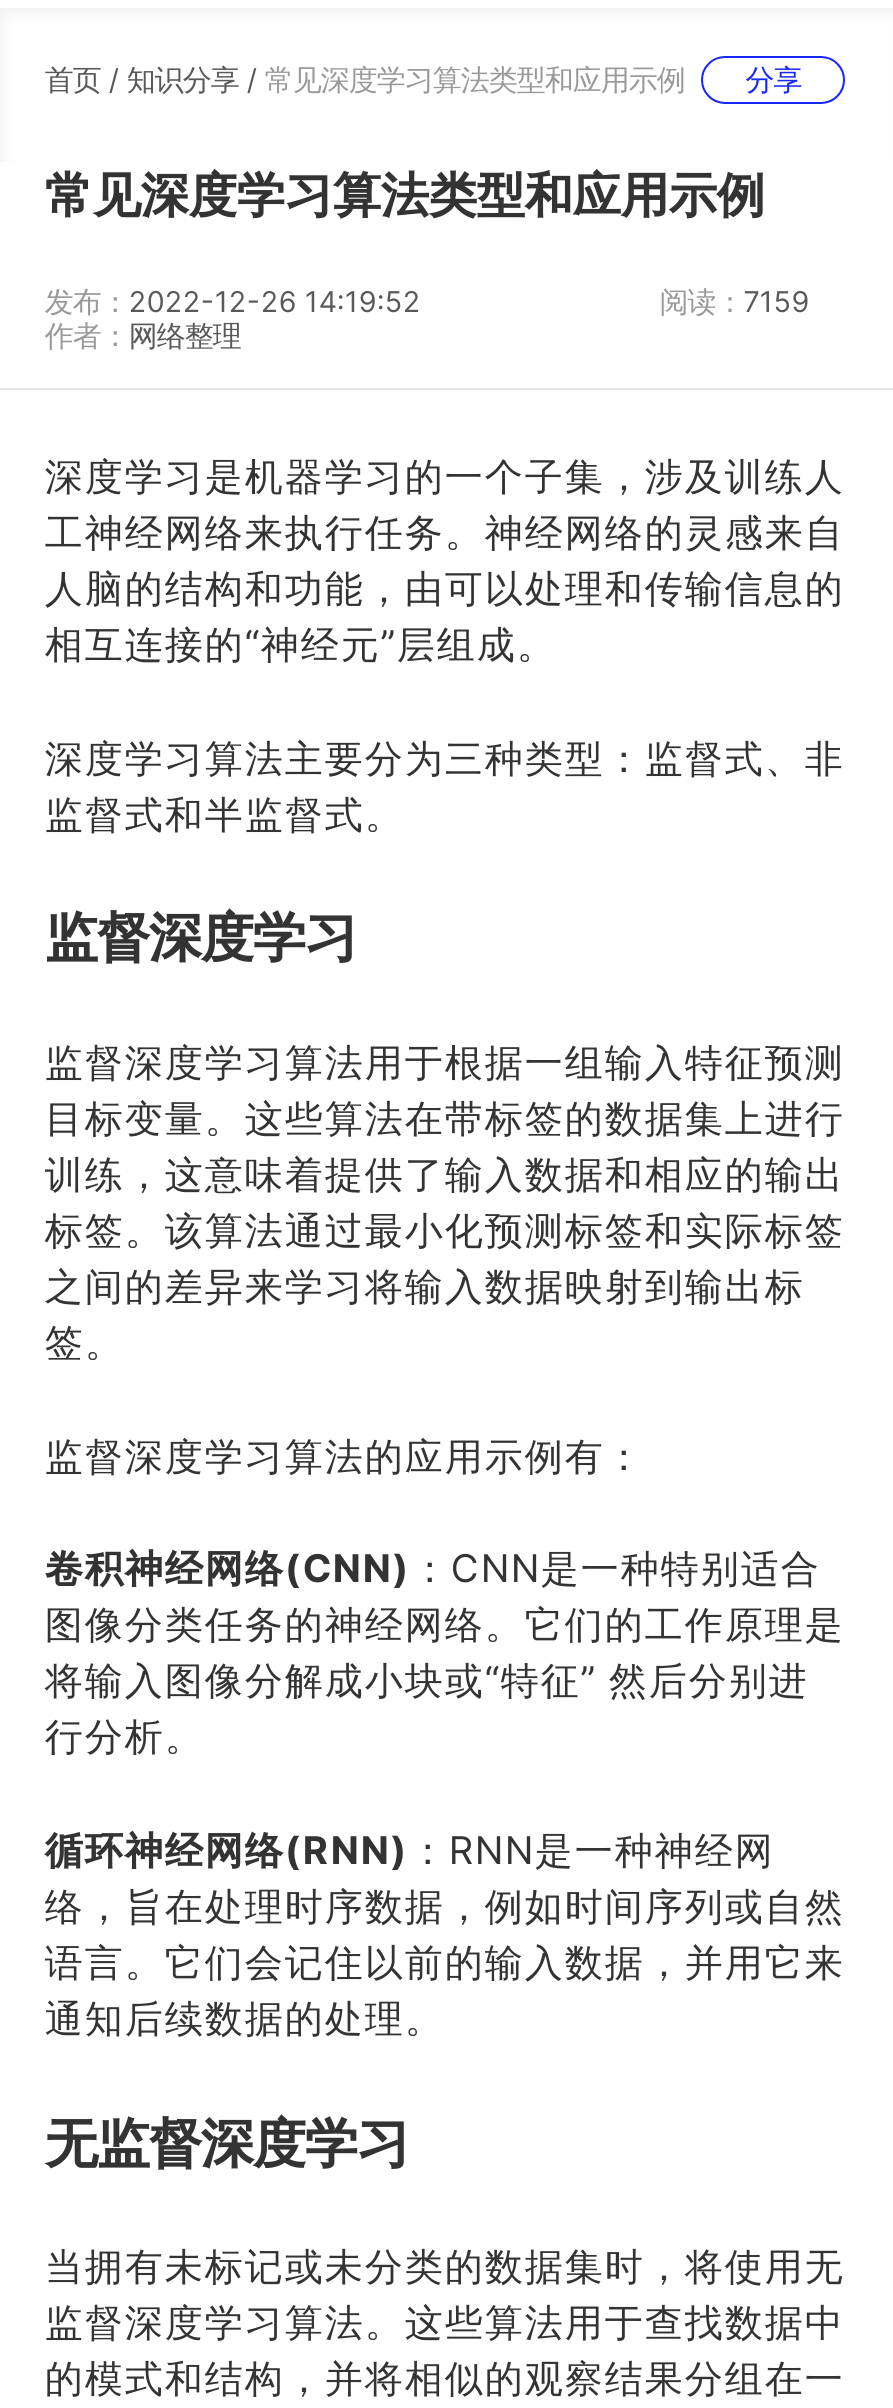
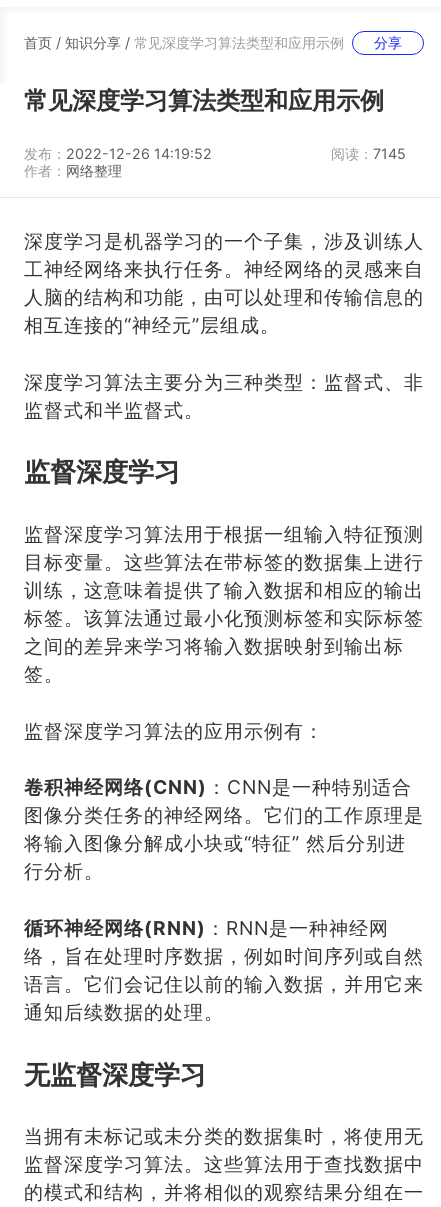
- 阅读：7159
+ 阅读：7145
